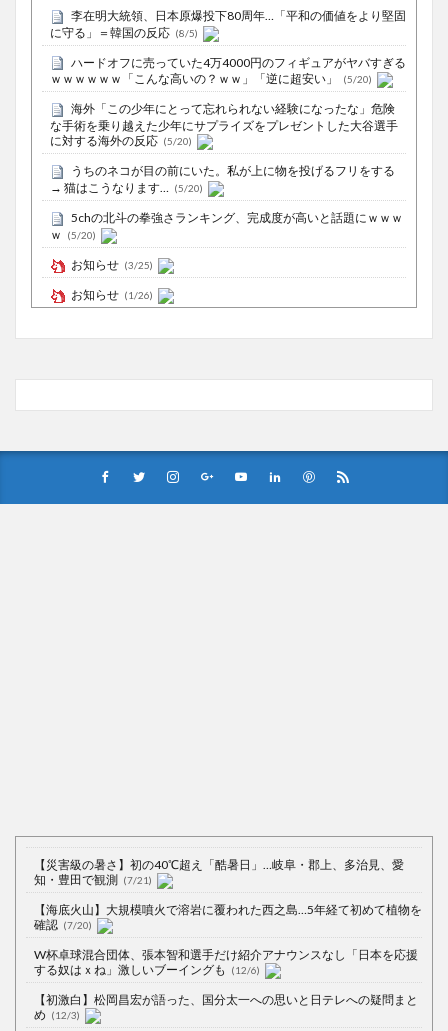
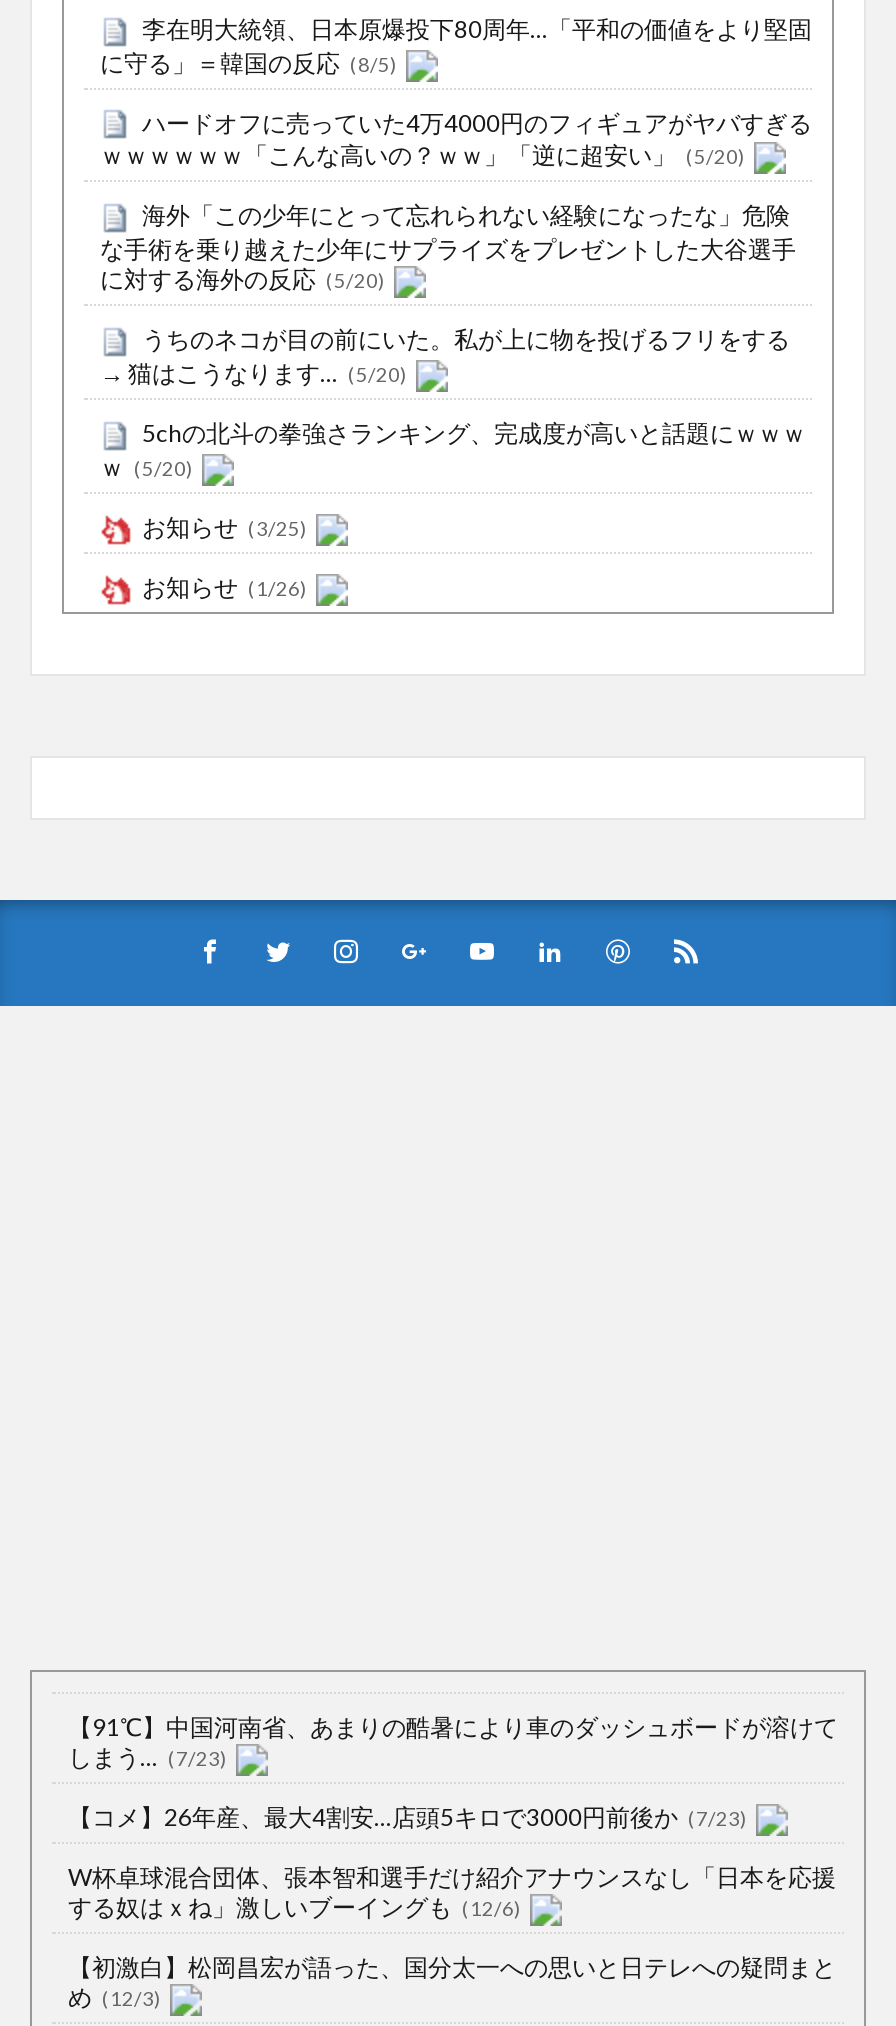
- 【災害級の暑さ】初の40℃超え「酷暑日」…岐阜・郡上、多治見、愛
- 知・豊田で観測 (7/21)
+ 【91℃】中国河南省、あまりの酷暑により車のダッシュボードが溶けて
+ しまう... (7/23)

- 【海底火山】大規模噴火で溶岩に覆われた西之島…5年経て初めて植物を
- 確認 (7/20)
+ 【コメ】26年産、最大4割安…店頭5キロで3000円前後か (7/23)
